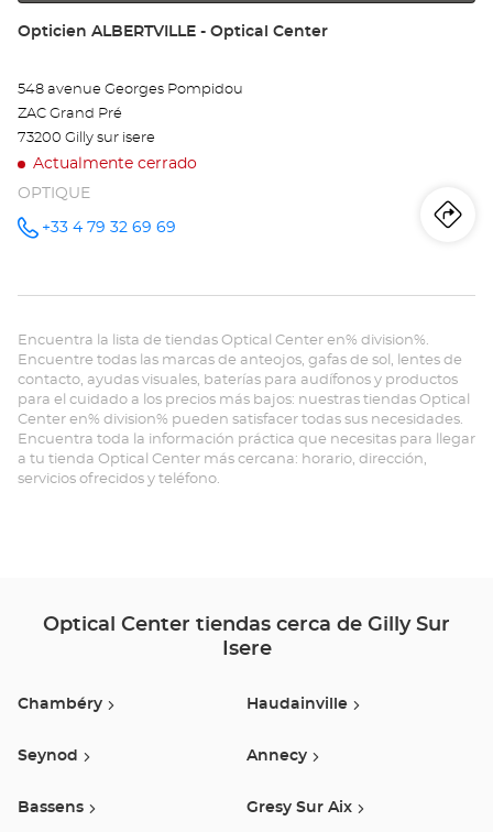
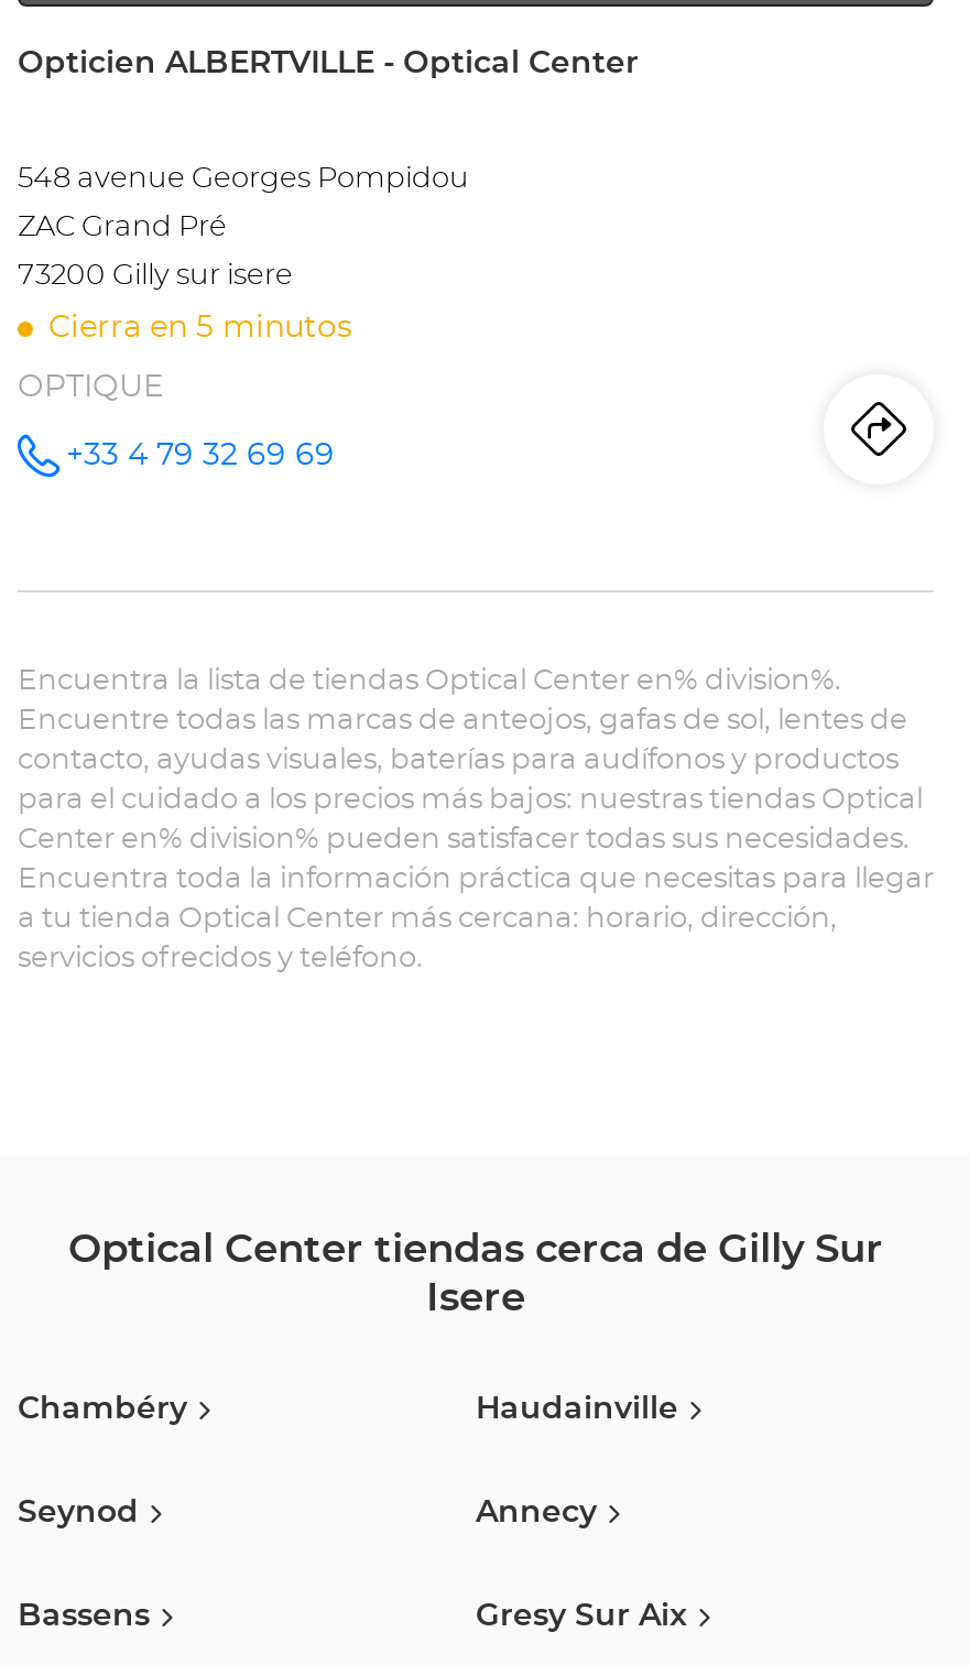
- Actualmente cerrado
+ Cierra en 5 minutos
